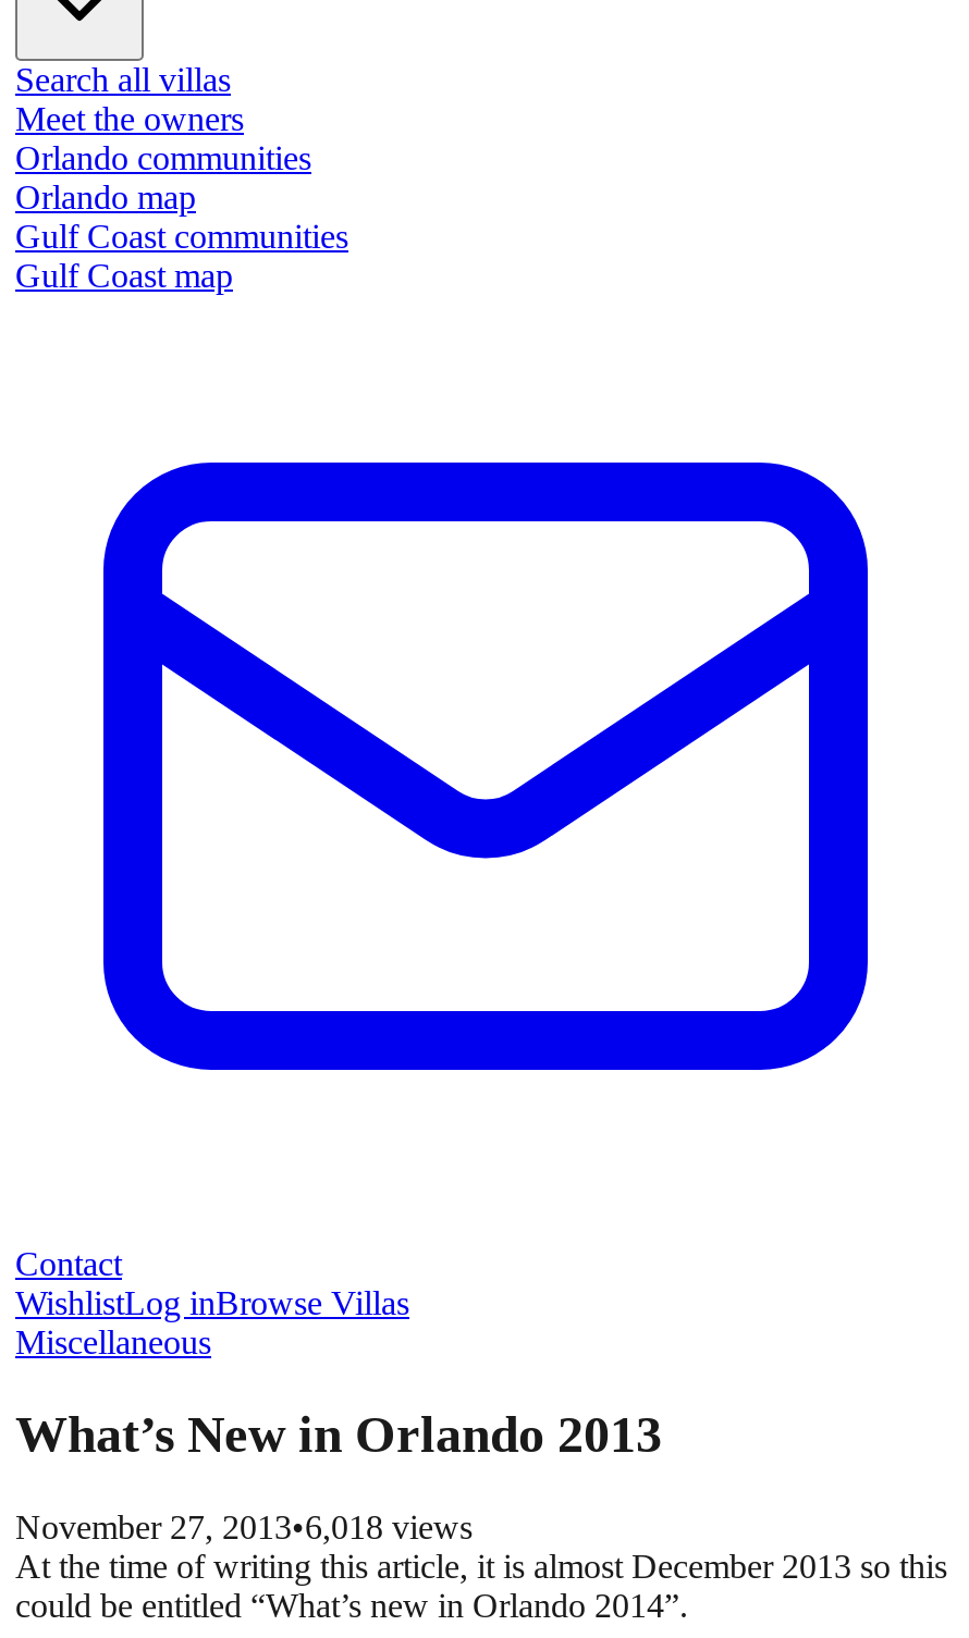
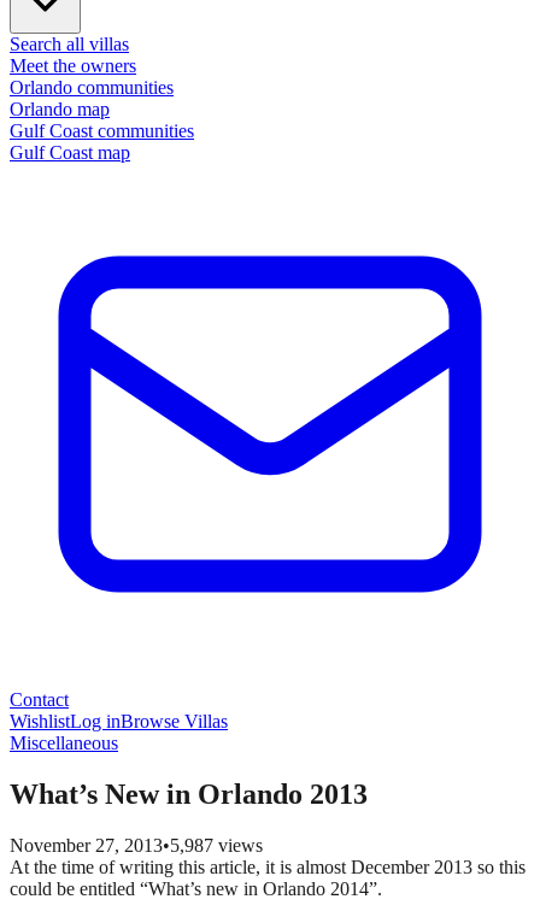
- November 27, 2013•6,018 views
+ November 27, 2013•5,987 views
